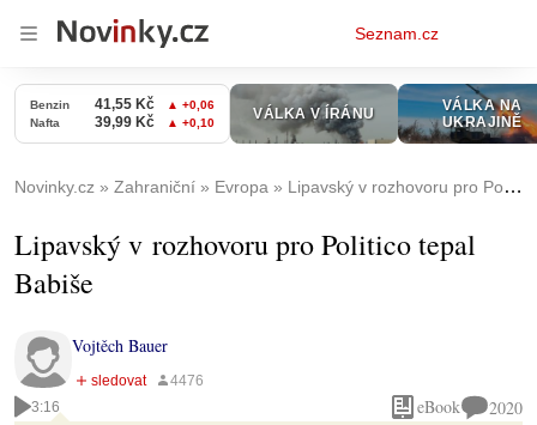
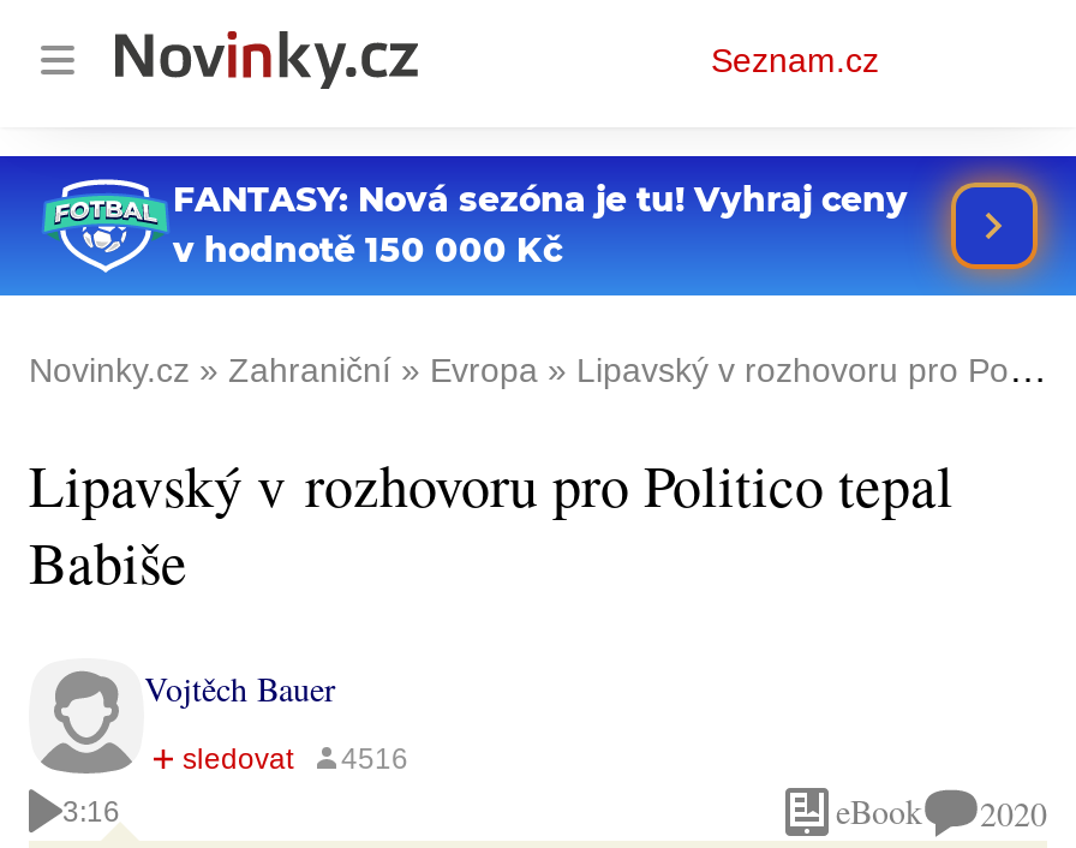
- [image]
+ [image]
